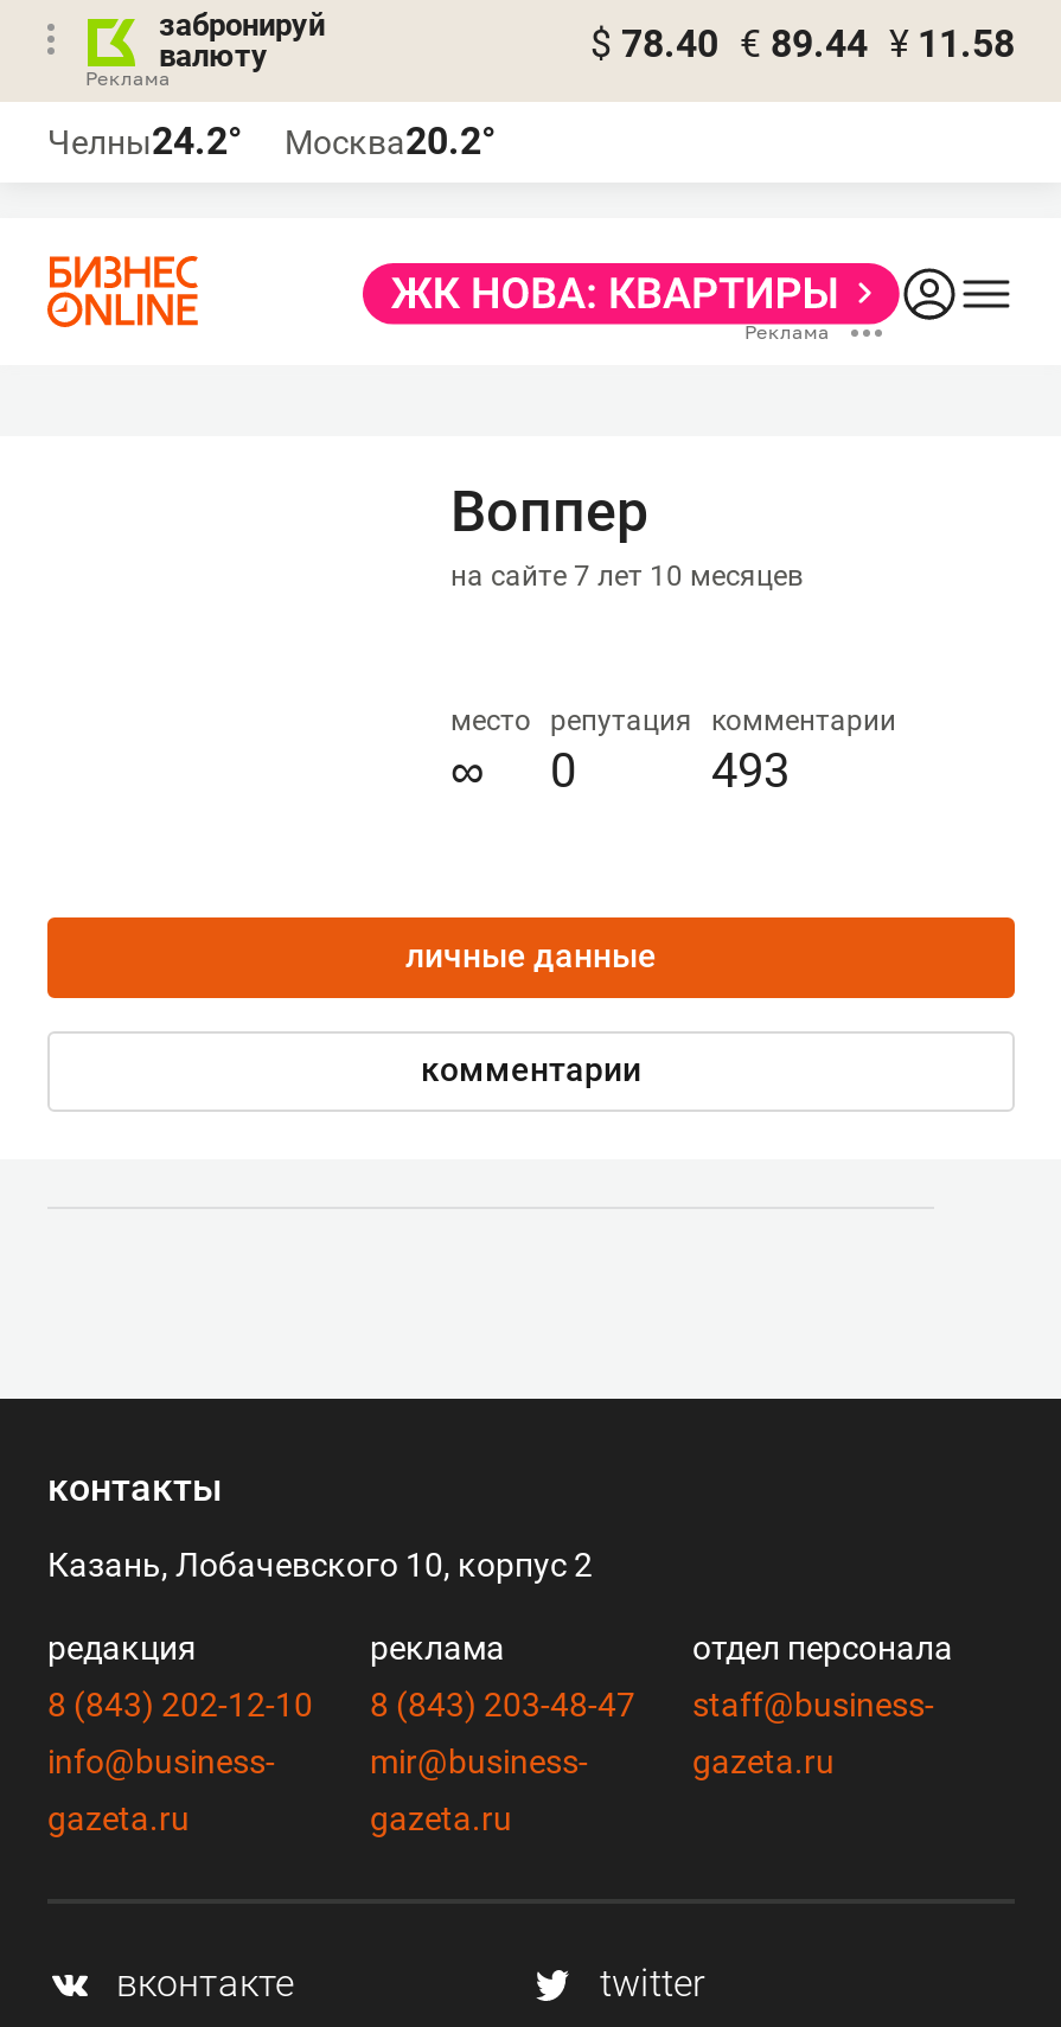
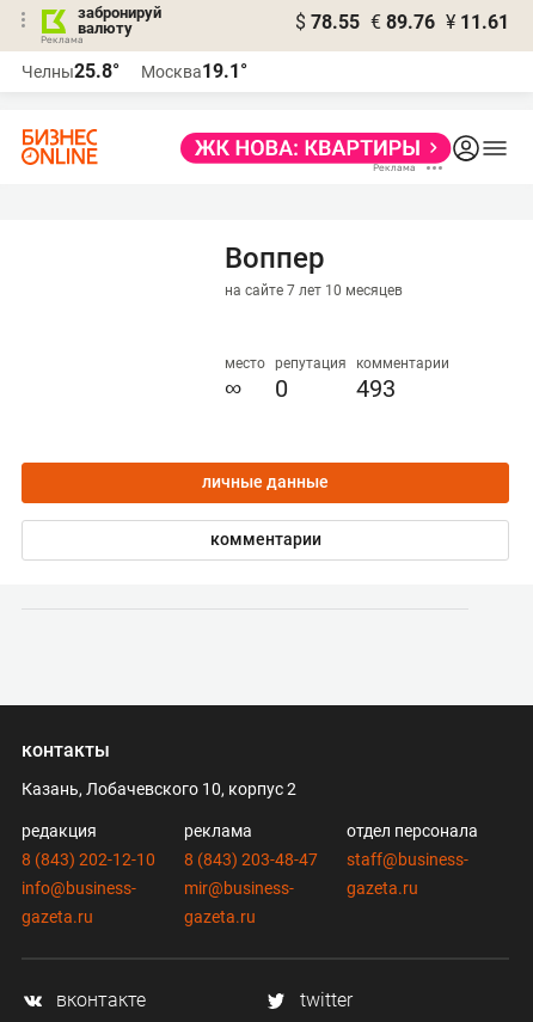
- $ 78.40 € 89.44 ¥ 11.58
+ $ 78.55 € 89.76 ¥ 11.61

- Челны24.2°
+ Челны25.8°

- Москва20.2°
+ Москва19.1°
